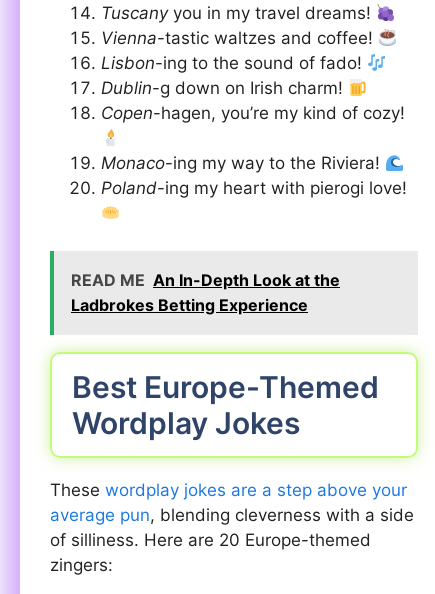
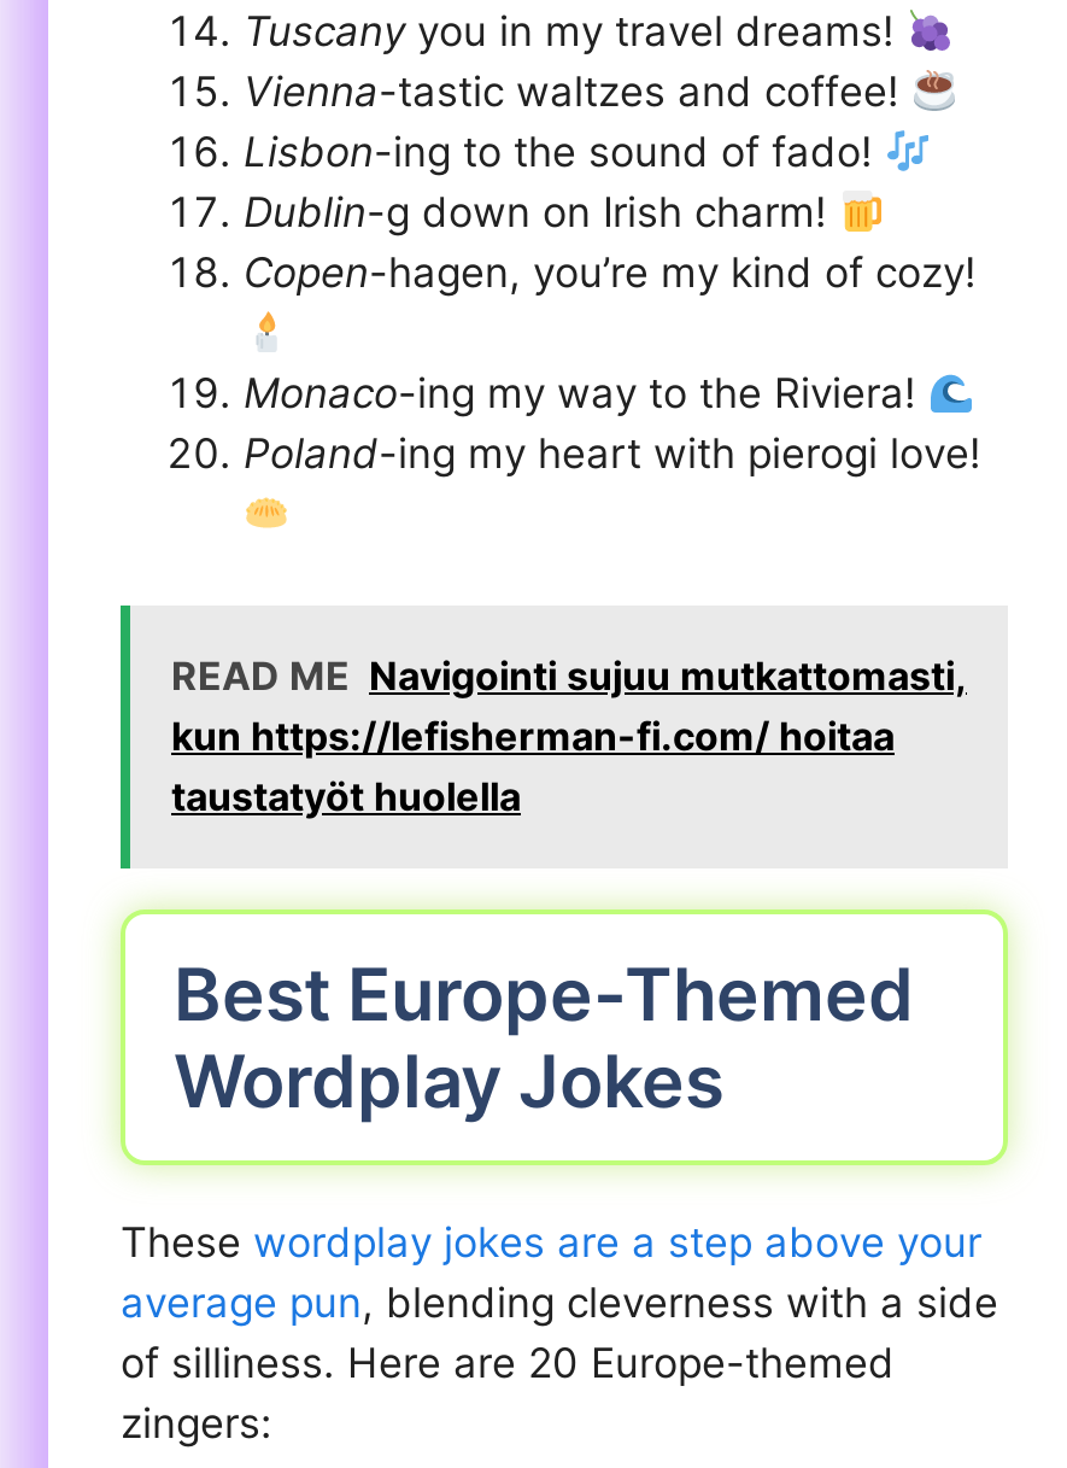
- READ ME An In-Depth Look at the
- Ladbrokes Betting Experience
+ READ ME Navigointi sujuu mutkattomasti,
+ kun https://lefisherman-fi.com/ hoitaa
+ taustatyöt huolella
